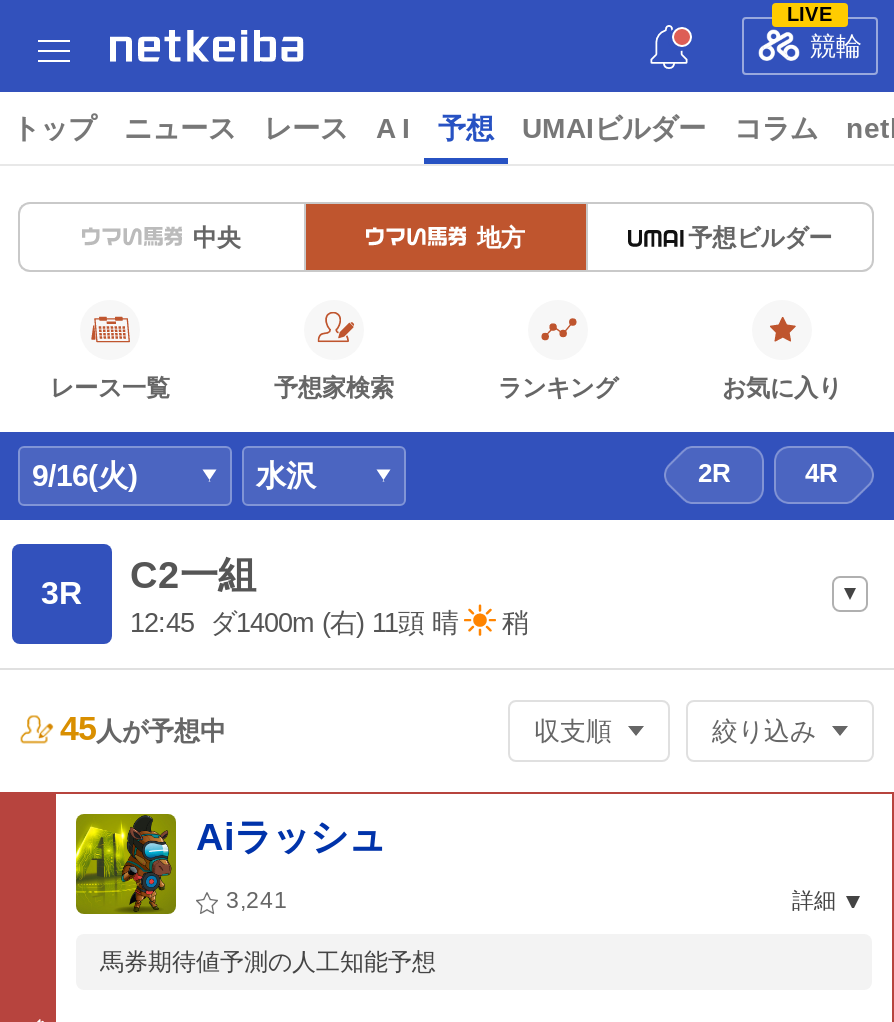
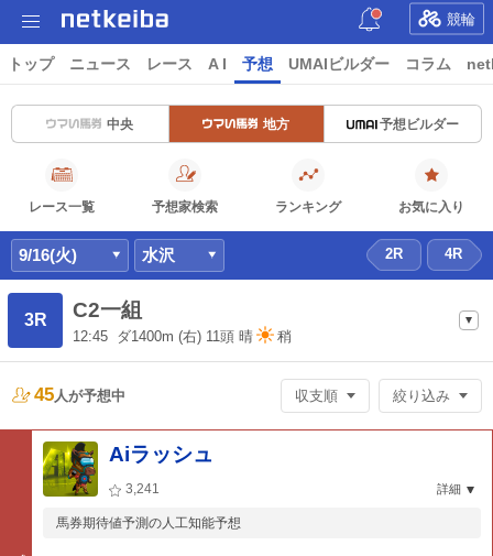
- LIVE
